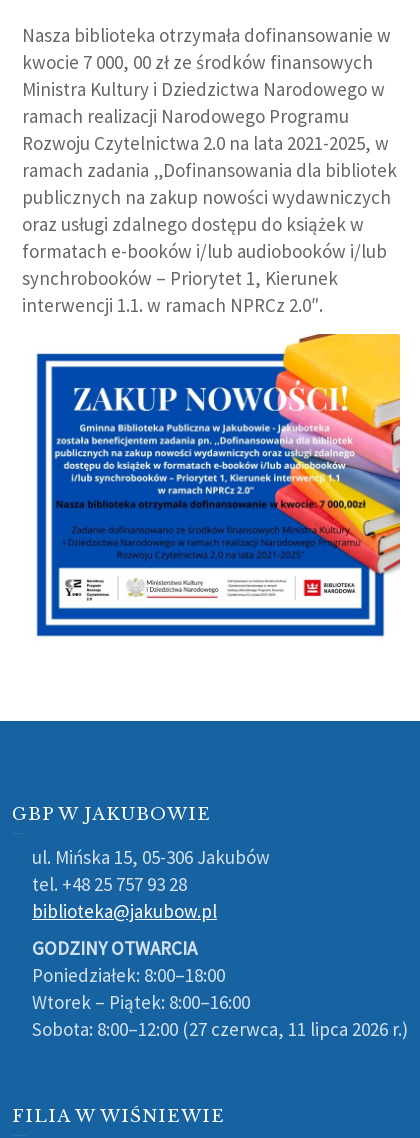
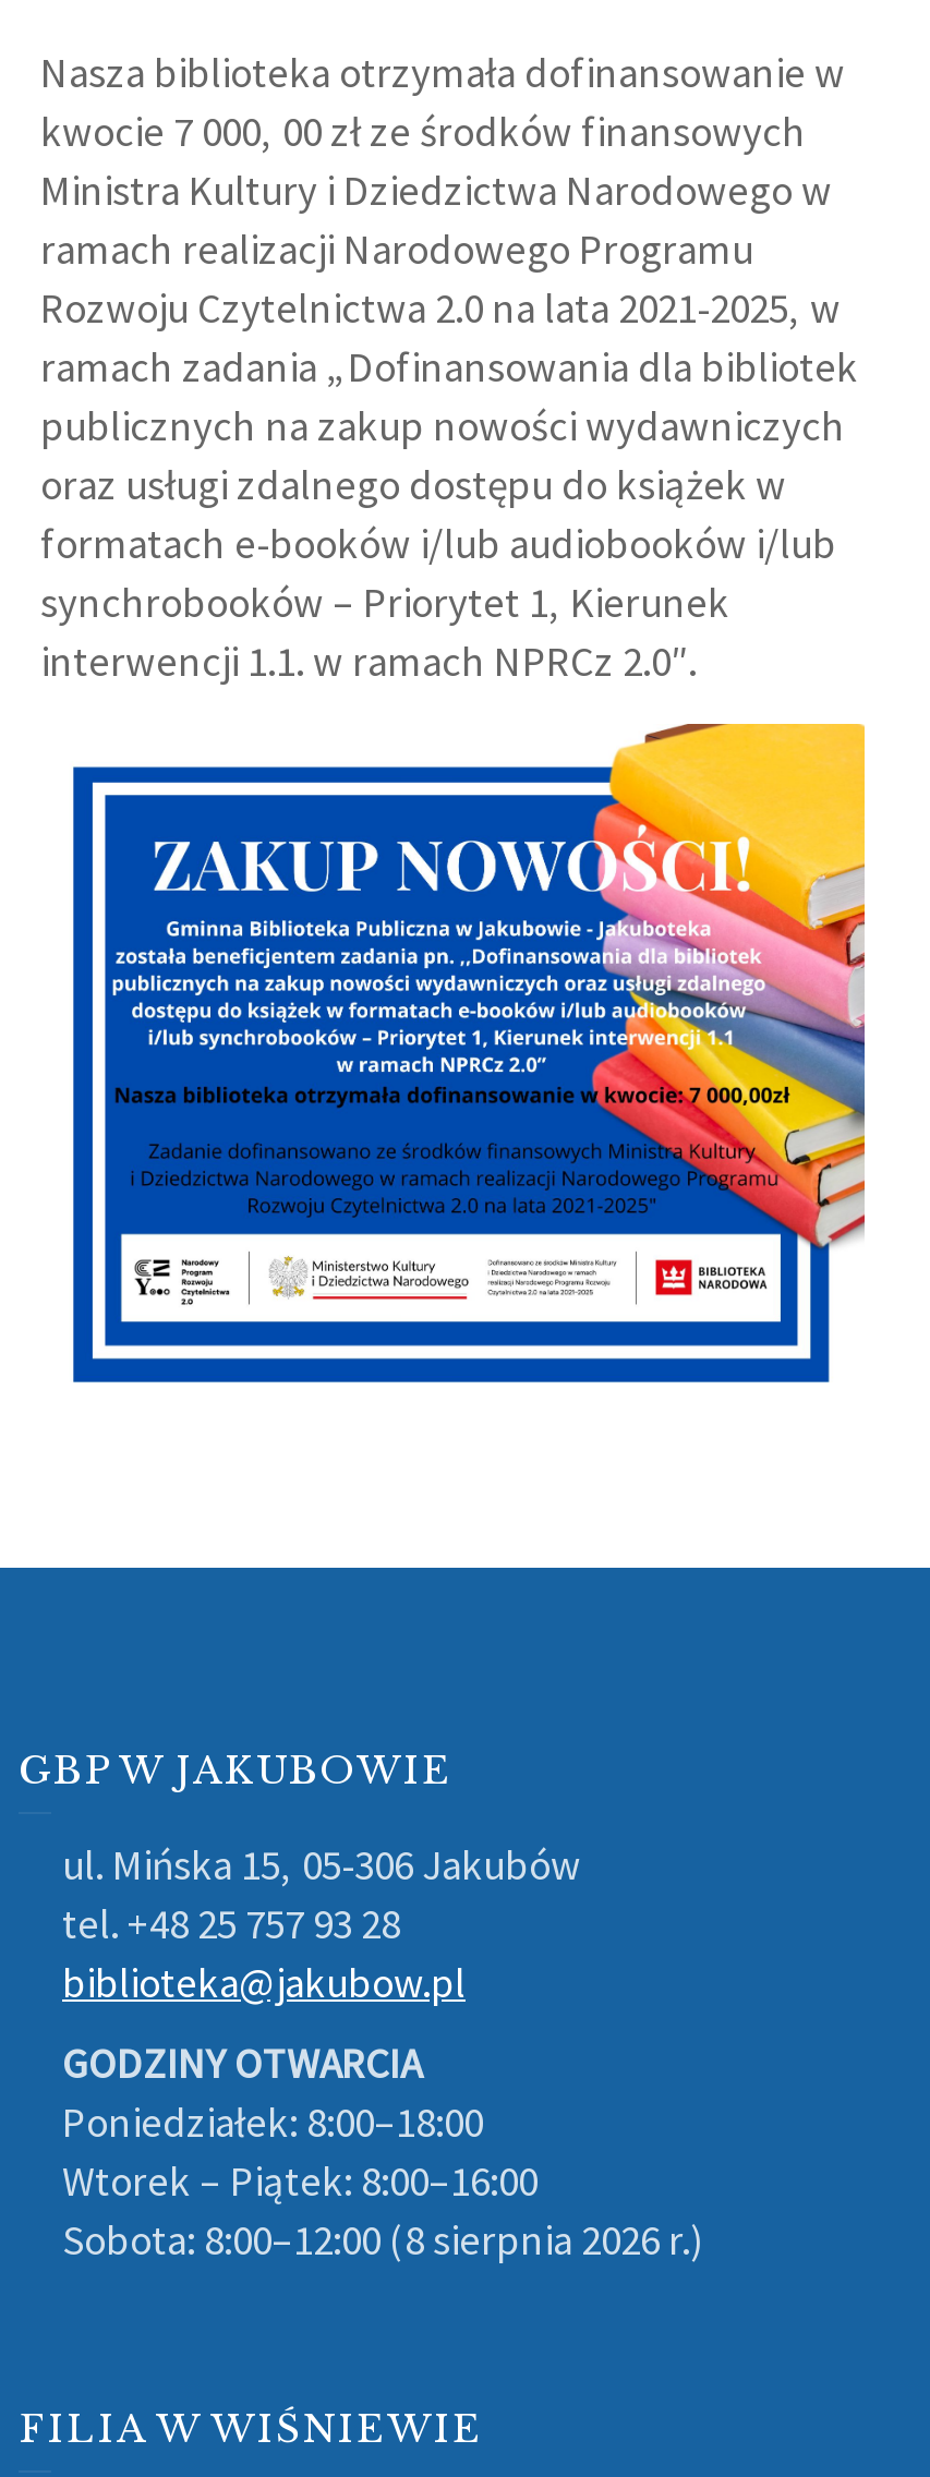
- Sobota: 8:00–12:00 (27 czerwca, 11 lipca 2026 r.)
+ Sobota: 8:00–12:00 (8 sierpnia 2026 r.)
